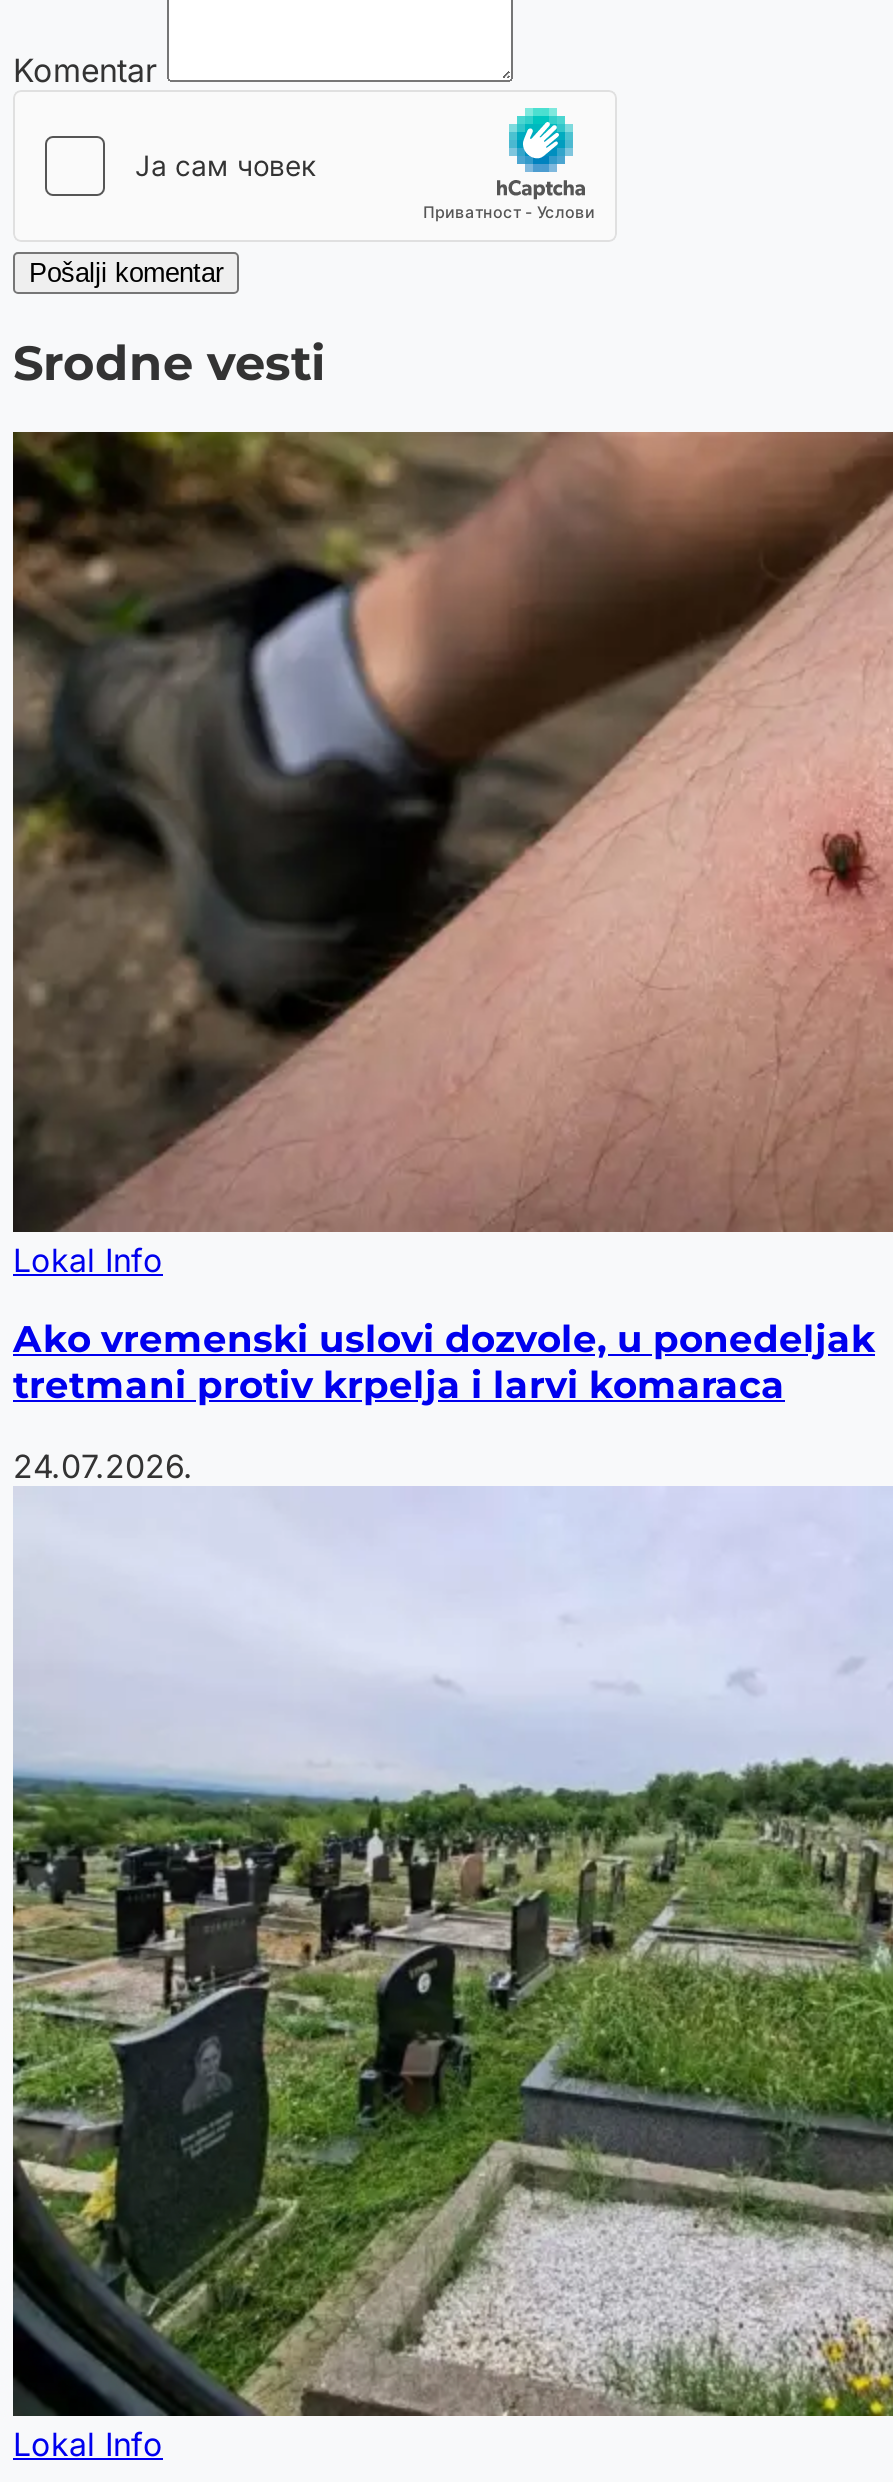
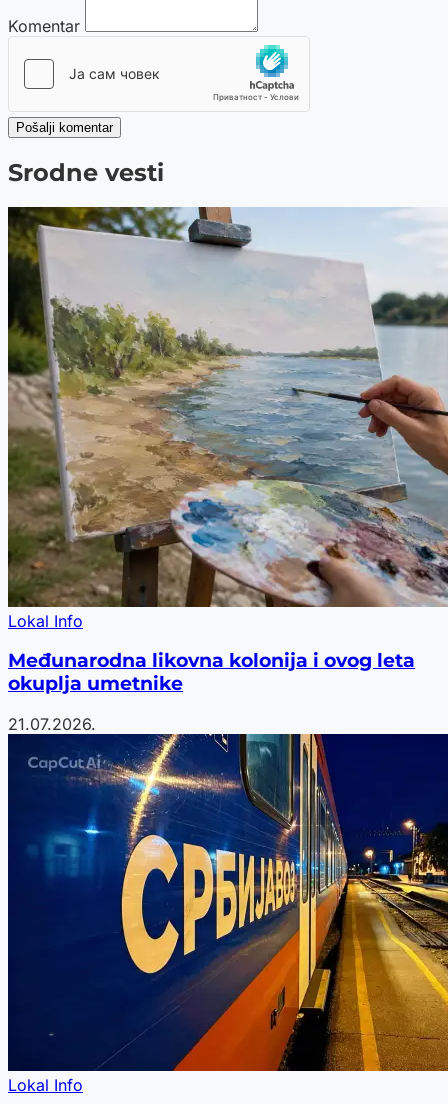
- [image]
+ [image]

- Ako vremenski uslovi dozvole, u ponedeljak
- tretmani protiv krpelja i larvi komaraca
+ Međunarodna likovna kolonija i ovog leta
+ okuplja umetnike

- [image]
- 24.07.2026.
+ [image]
+ 21.07.2026.
